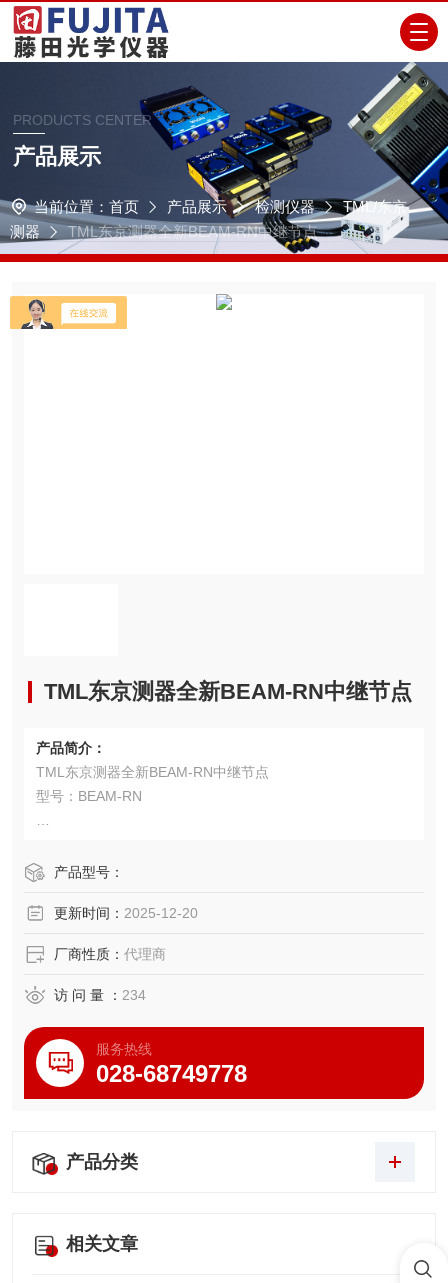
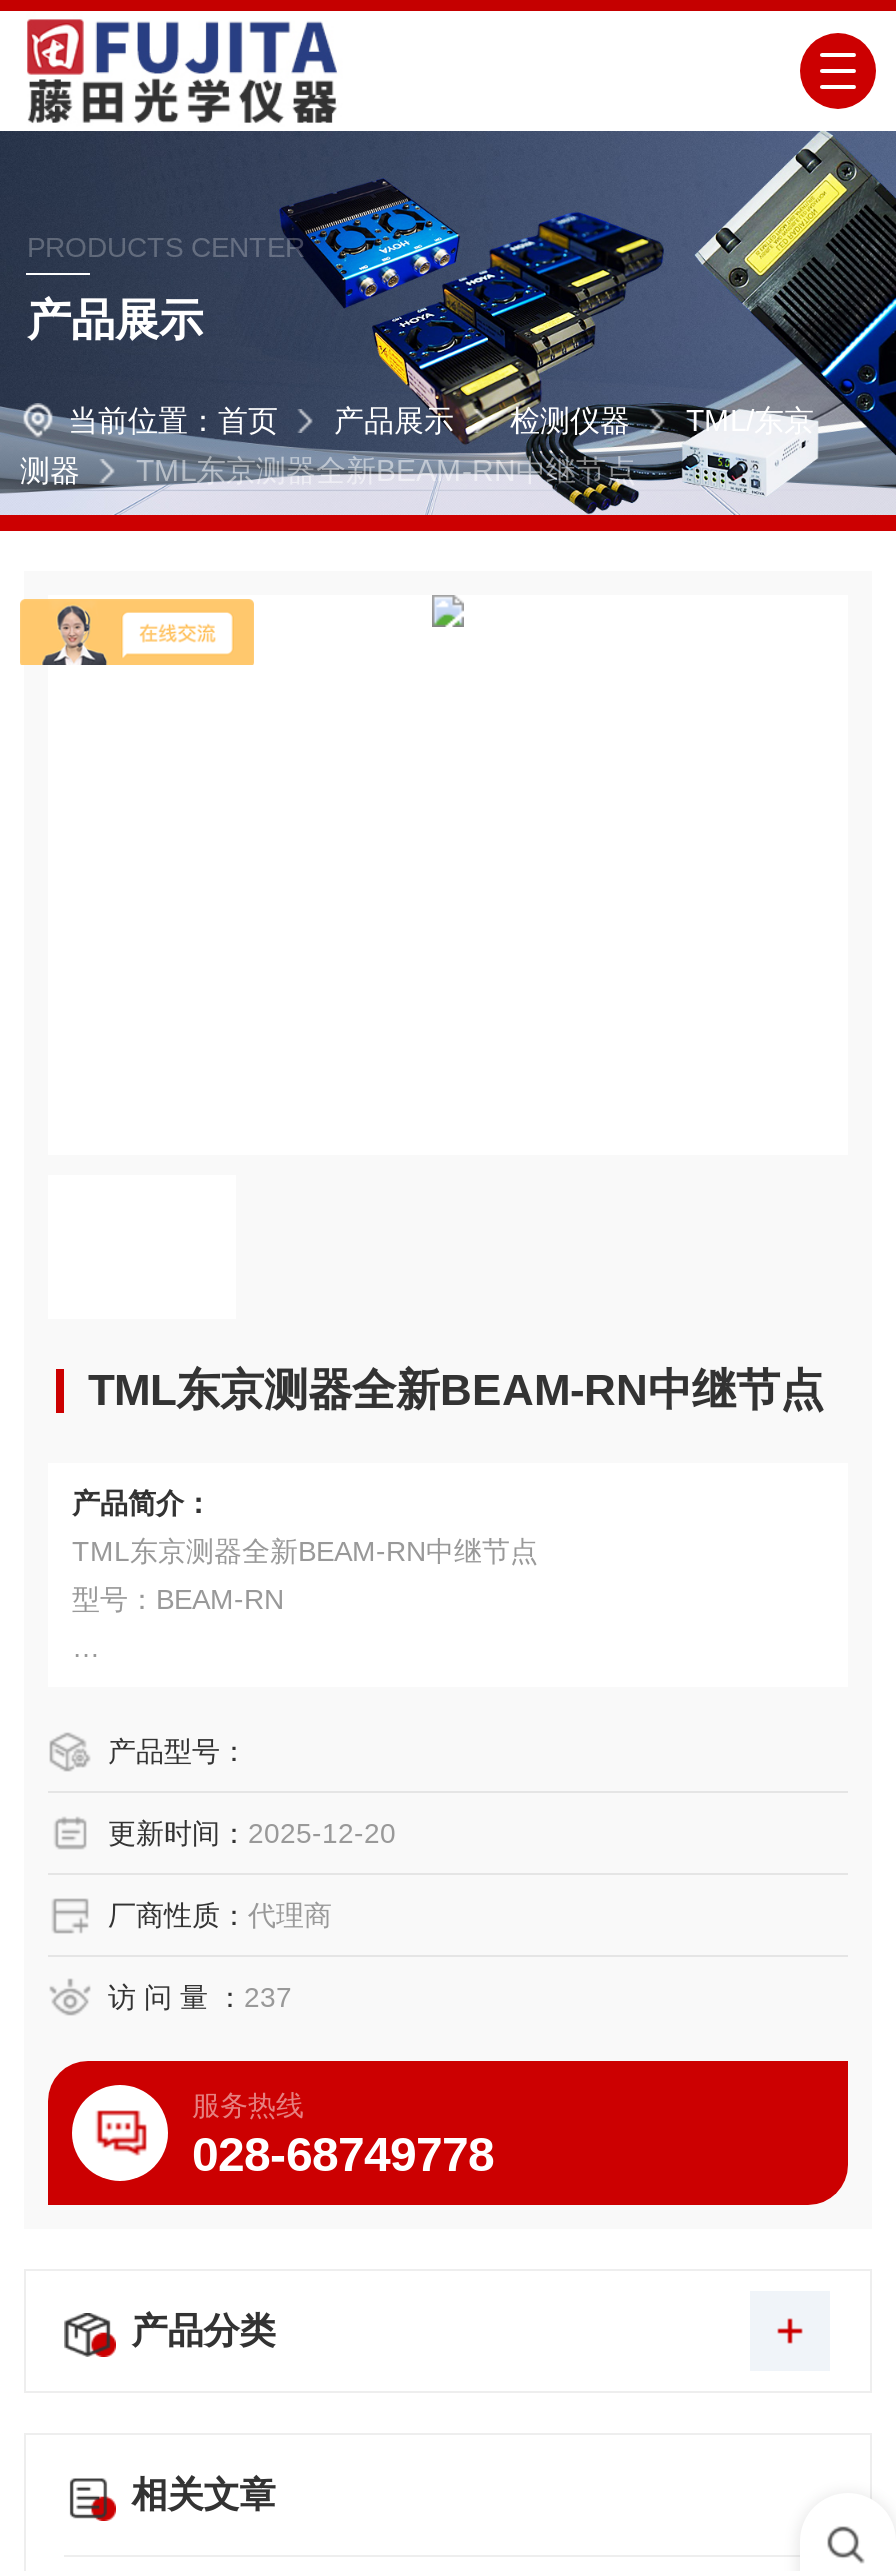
- 访 问 量 ：234
+ 访 问 量 ：237
